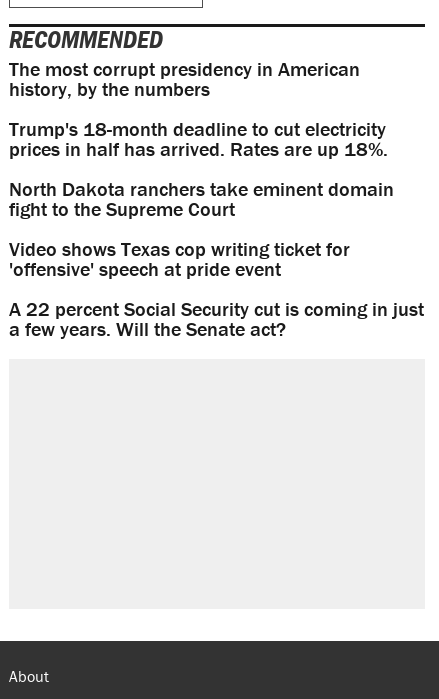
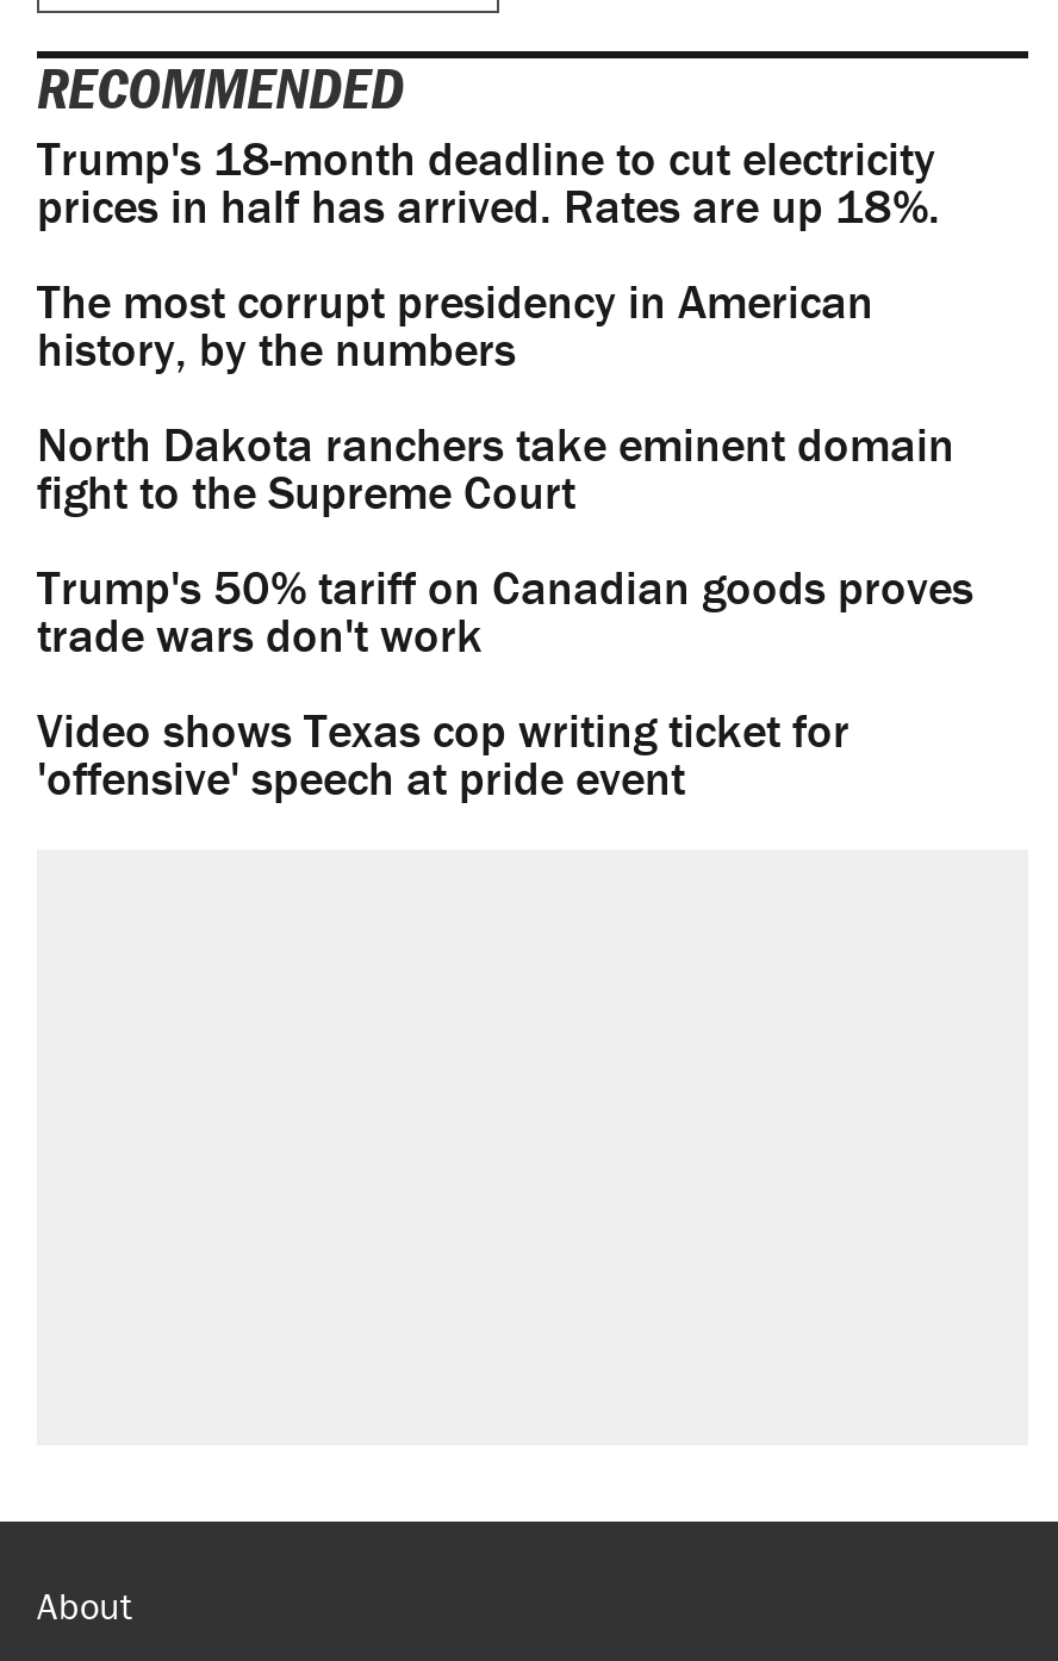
moved down: The most corrupt presidency in American | history, by the numbers

moved up: Trump's 18-month deadline to cut electricity | prices in half has arrived. Rates are up 18%.

+ Trump's 50% tariff on Canadian goods proves
+ trade wars don't work

moved down: Video shows Texas cop writing ticket for | 'offensive' speech at pride event

- A 22 percent Social Security cut is coming in just
- a few years. Will the Senate act?
